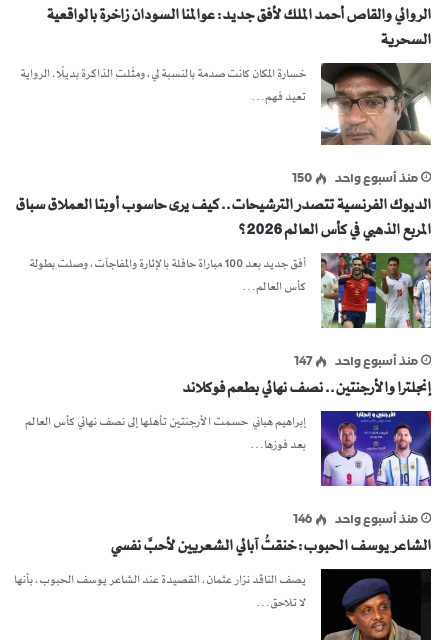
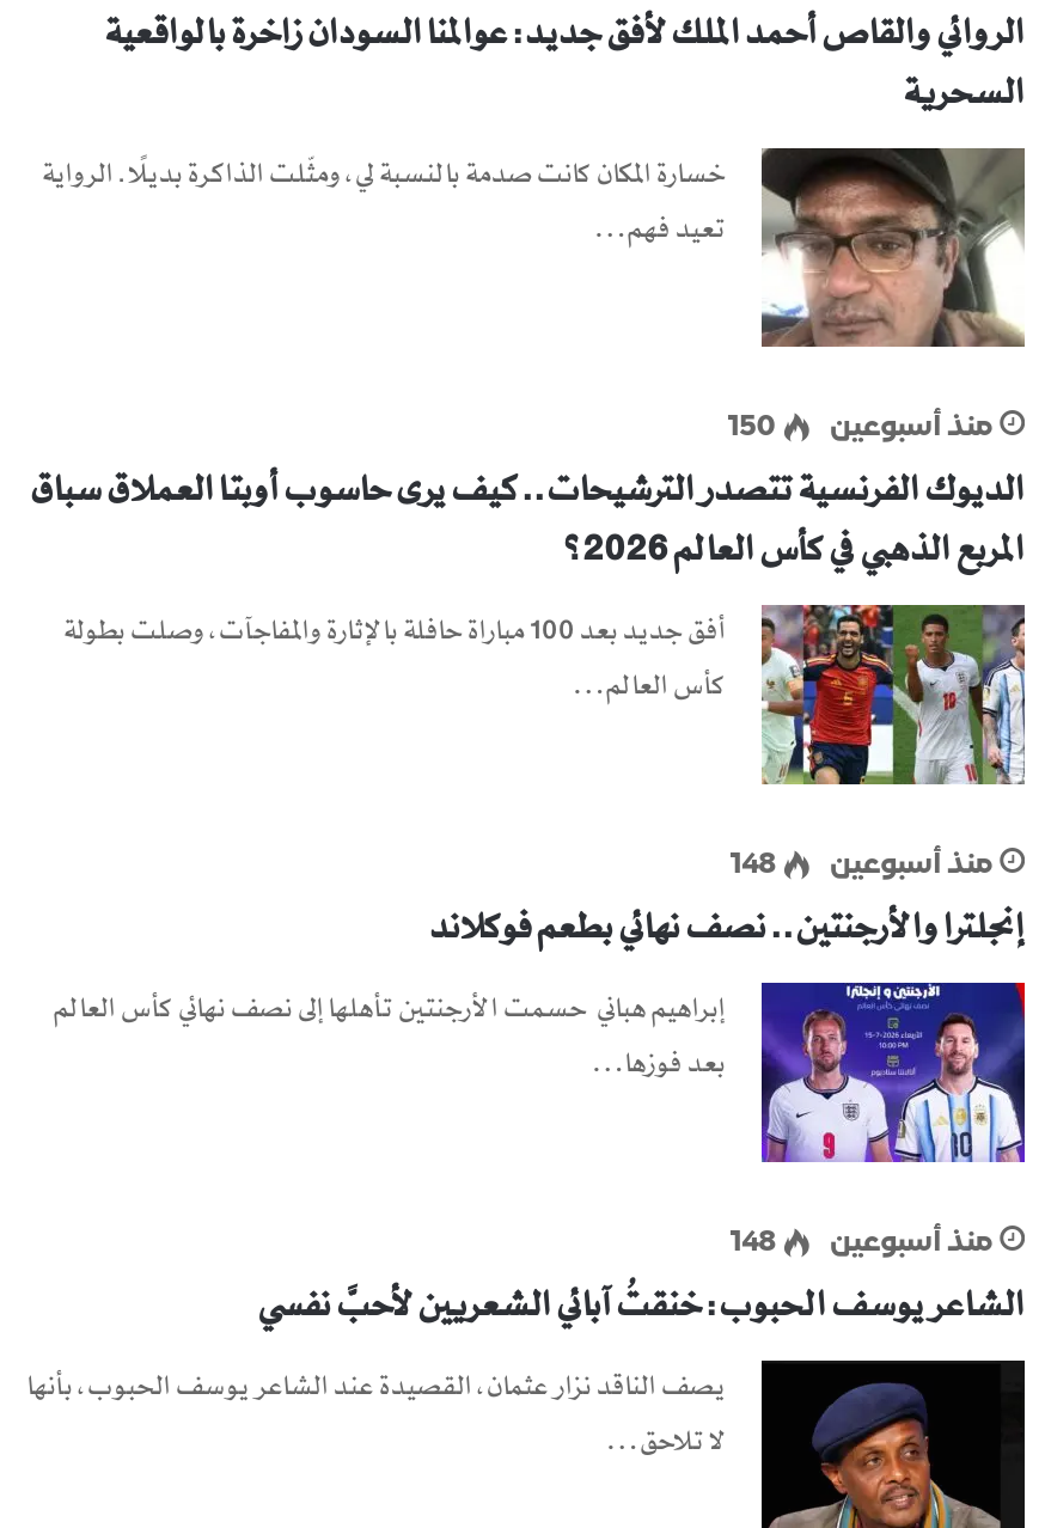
- منذ أسبوع واحد
+ منذ أسبوعين

- منذ أسبوع واحد
- 147
+ منذ أسبوعين
+ 148

- منذ أسبوع واحد
- 146
+ منذ أسبوعين
+ 148
